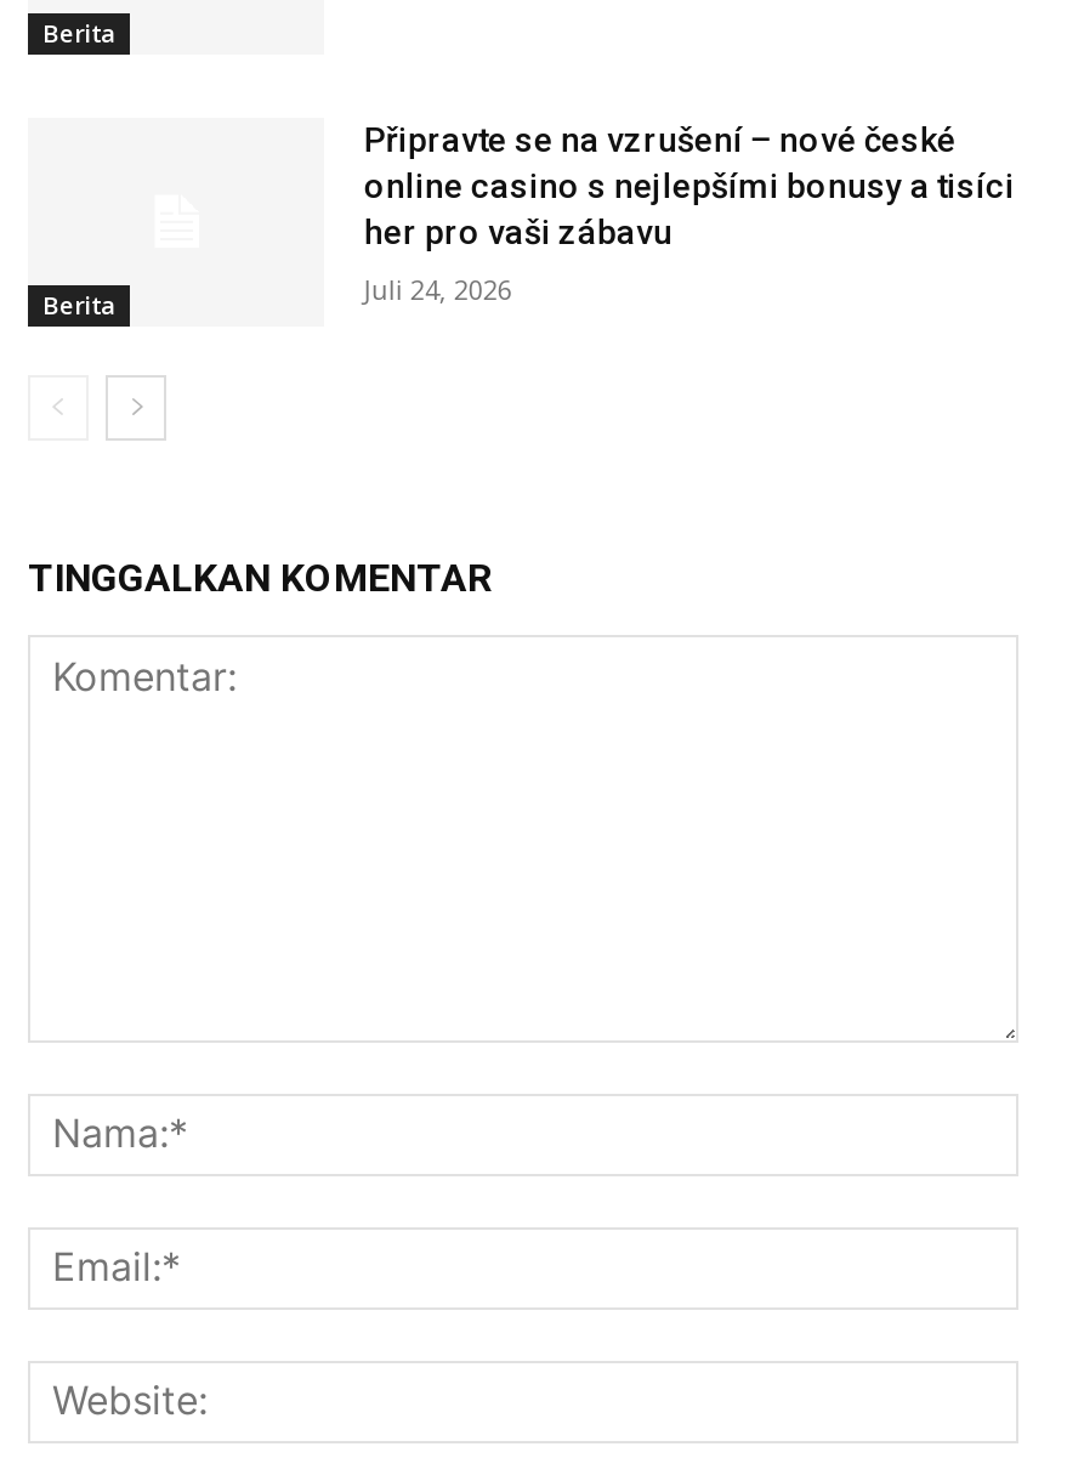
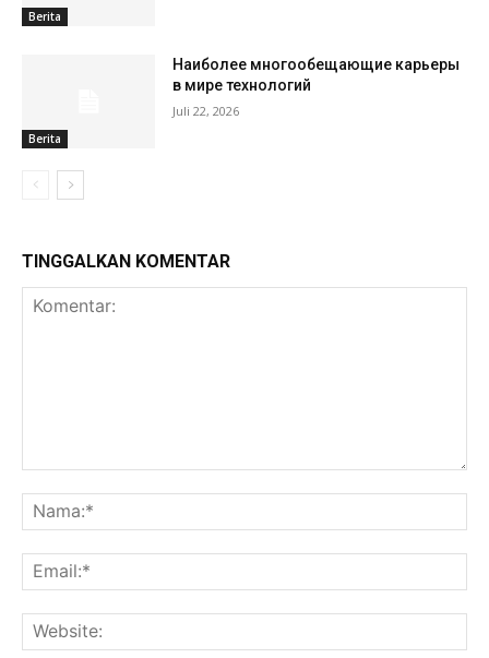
- Připravte se na vzrušení – nové české
- online casino s nejlepšími bonusy a tisíci
- her pro vaši zábavu
+ Наиболее многообещающие карьеры
+ в мире технологий

- Juli 24, 2026
+ Juli 22, 2026
